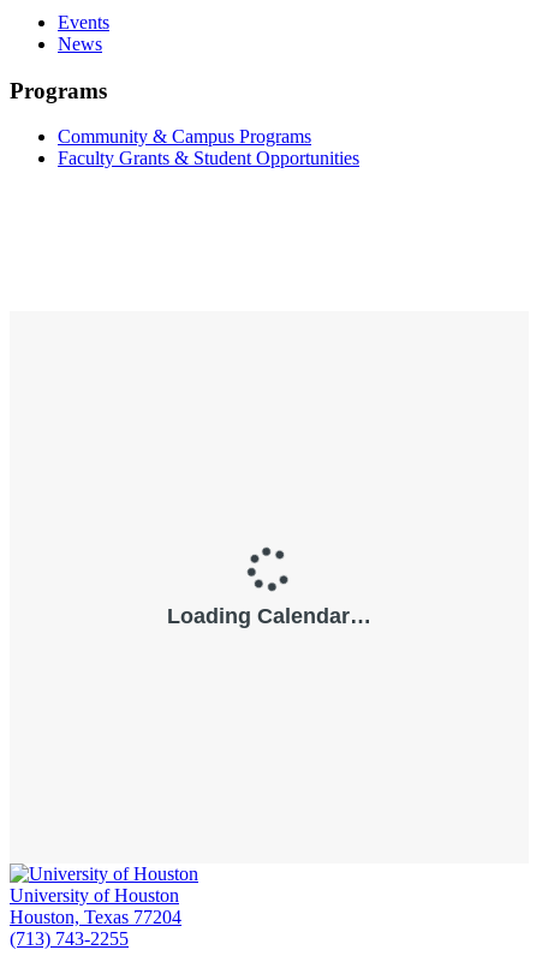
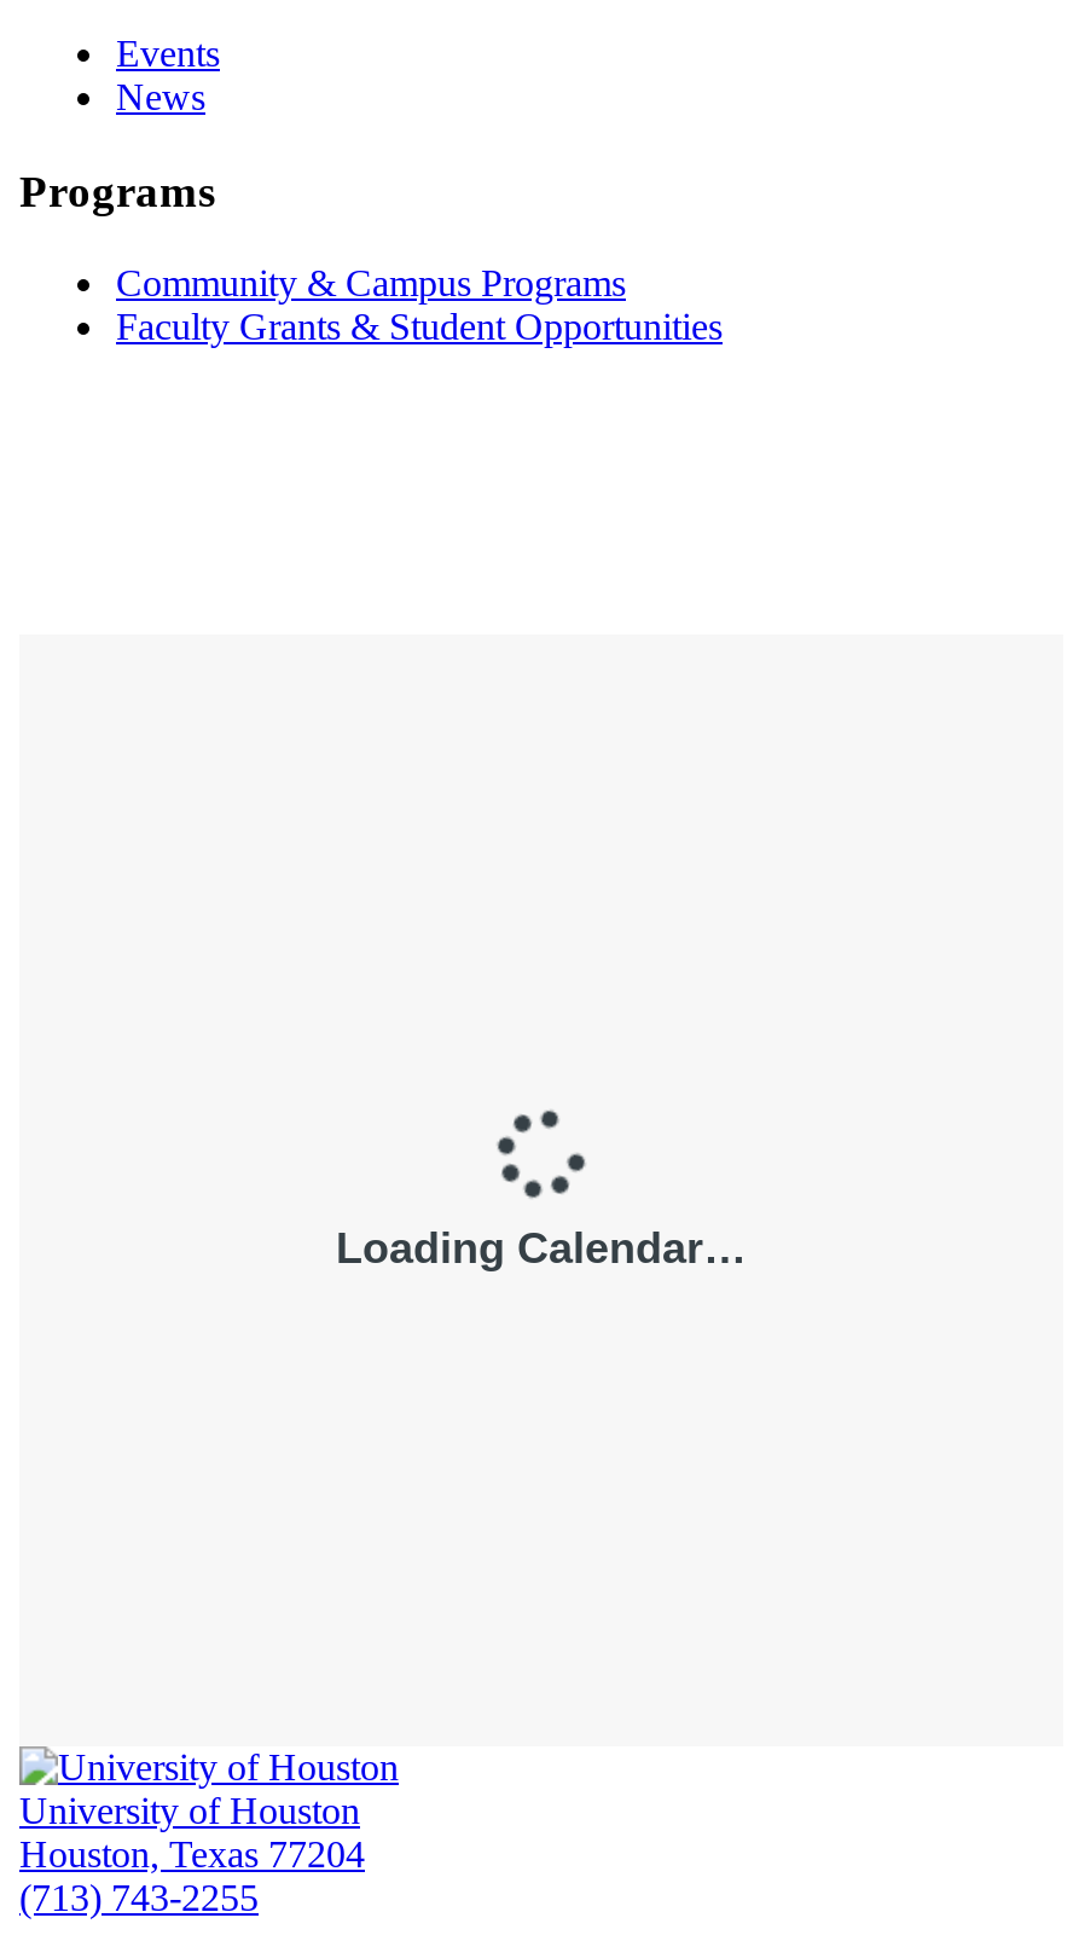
- [image]
+ [image]
